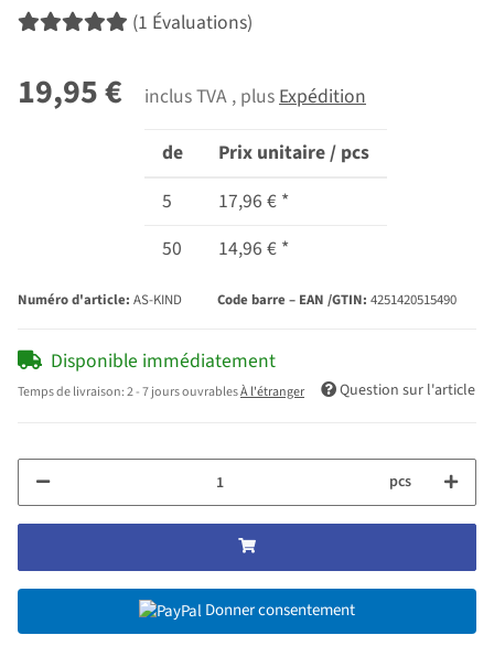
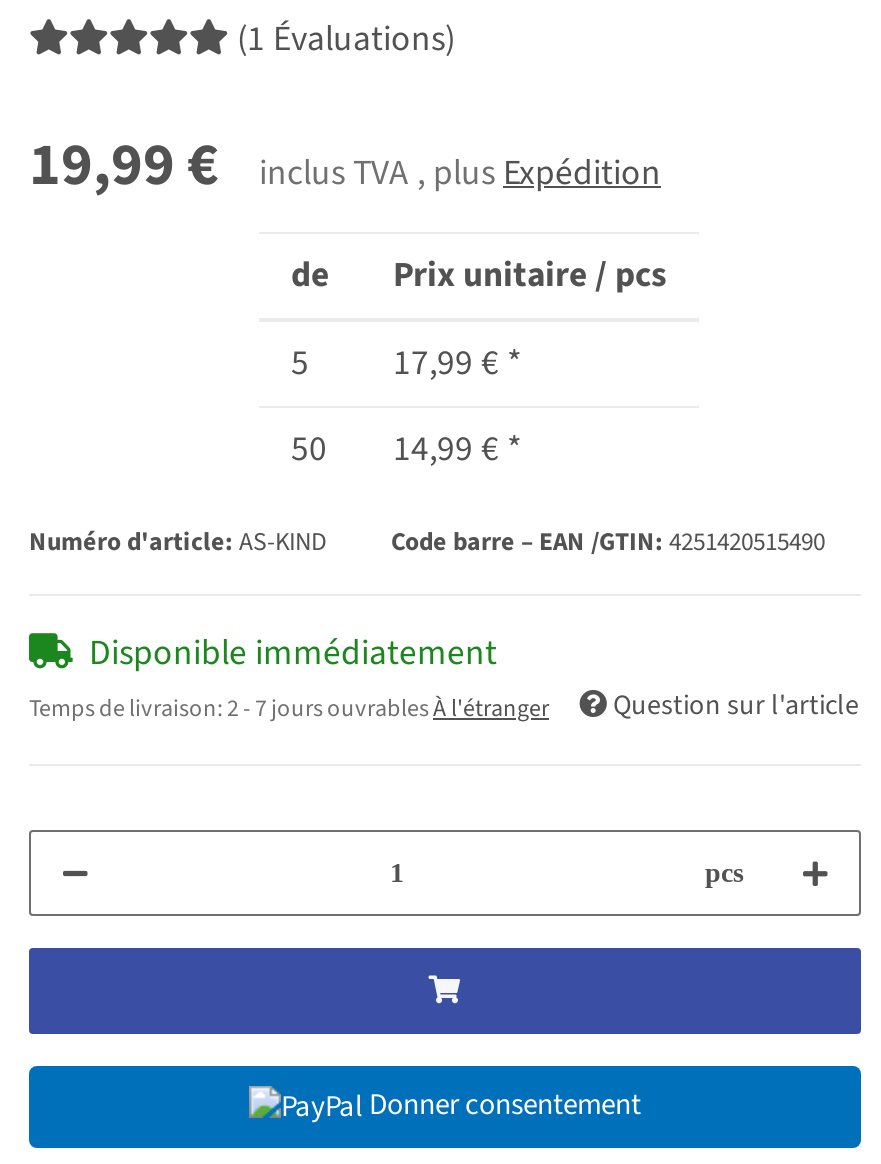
- 19,95 € inclus TVA , plusExpédition
+ 19,99 € inclus TVA , plusExpédition

- 5 17,96 € *
+ 5 17,99 € *

- 50 14,96 € *
+ 50 14,99 € *
